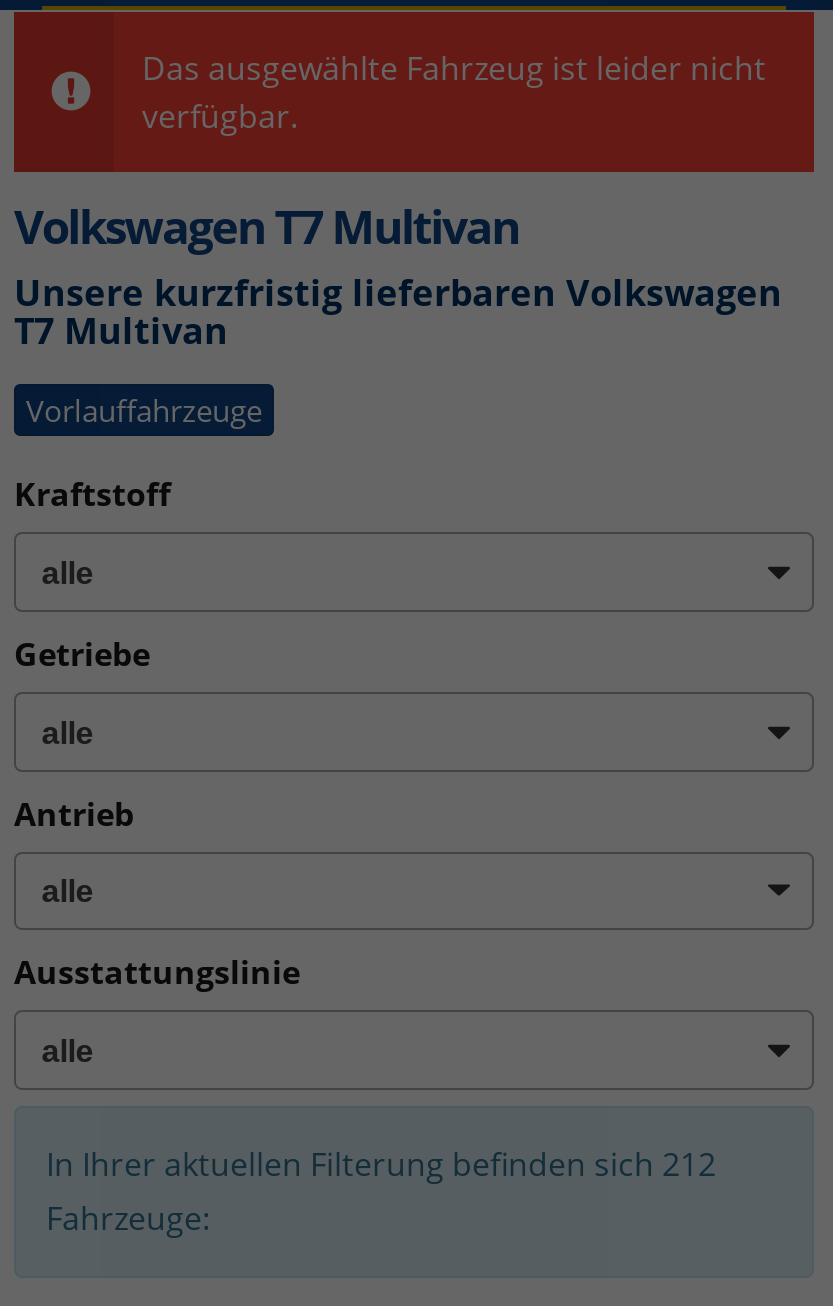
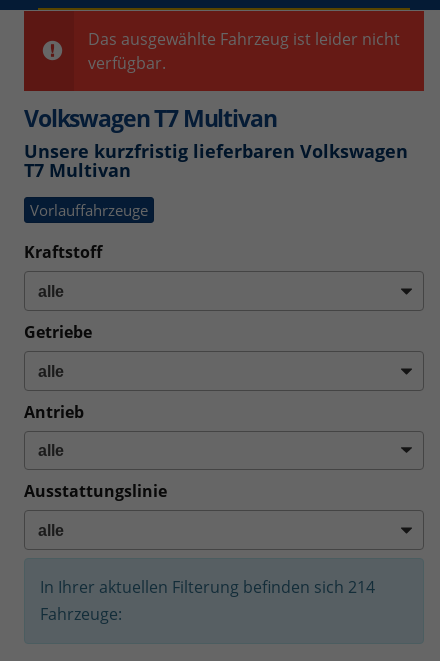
- In Ihrer aktuellen Filterung befinden sich 212
+ In Ihrer aktuellen Filterung befinden sich 214
